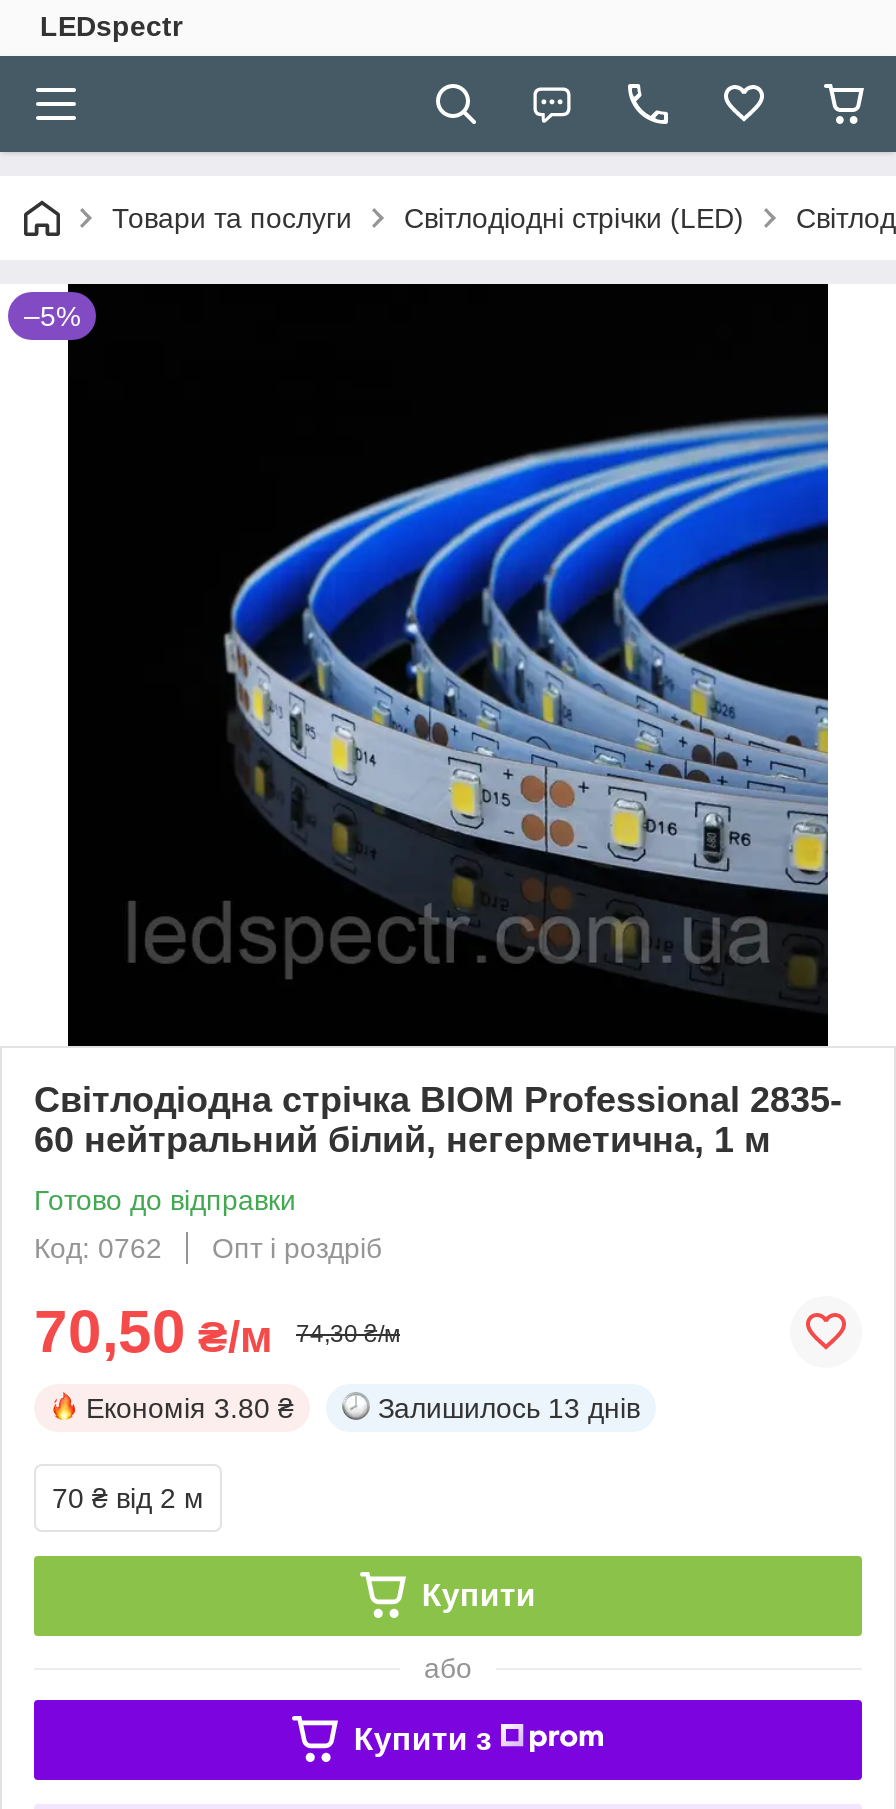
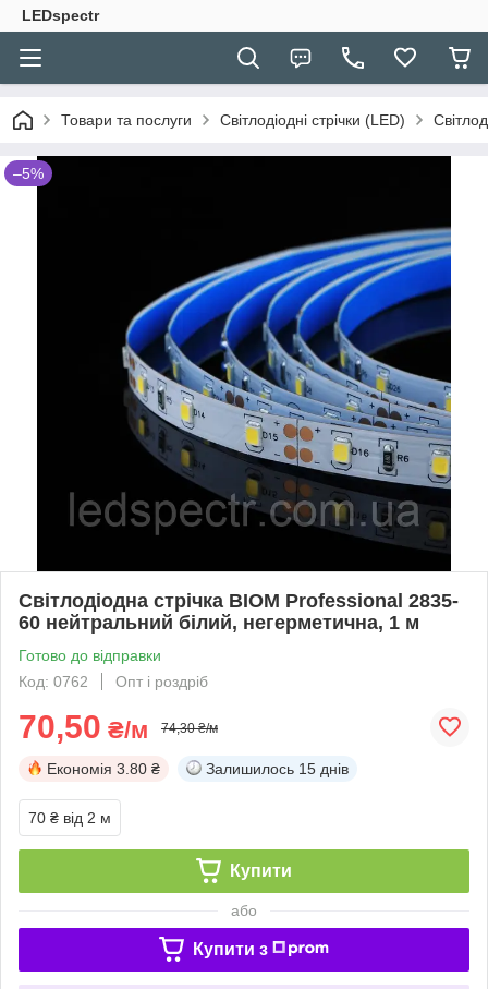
- Залишилось 13 днів
+ Залишилось 15 днів
